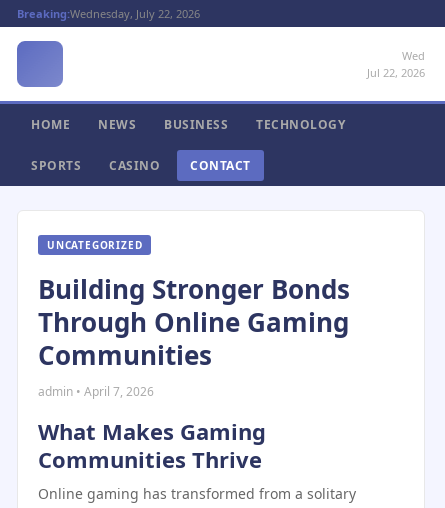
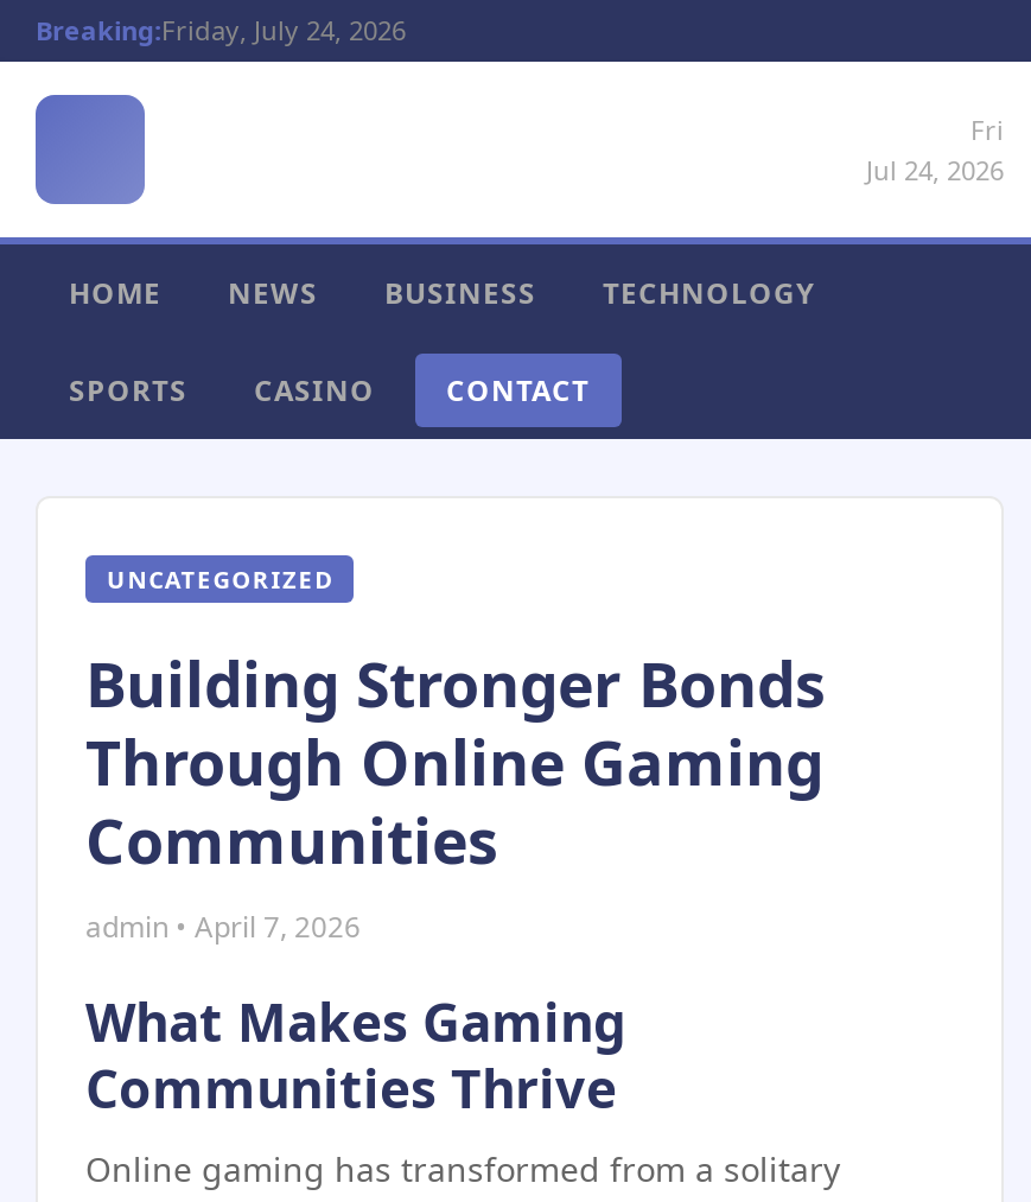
- Breaking:Wednesday, July 22, 2026
+ Breaking:Friday, July 24, 2026

- Wed
- Jul 22, 2026
+ Fri
+ Jul 24, 2026
